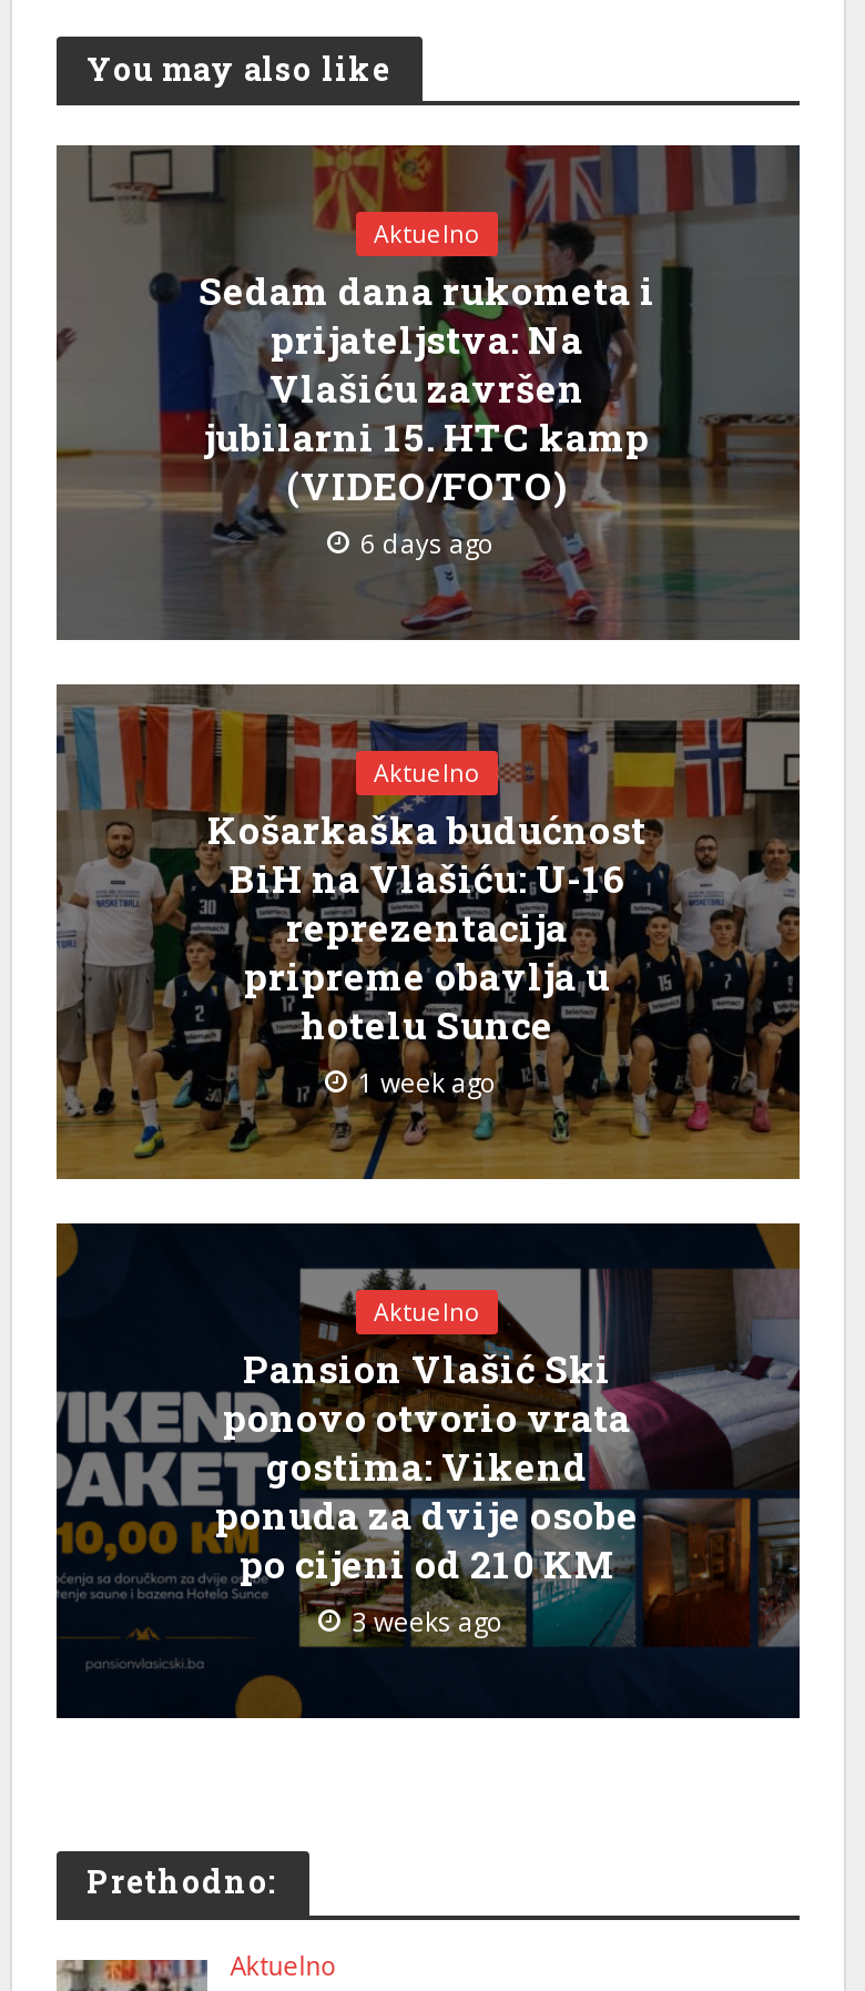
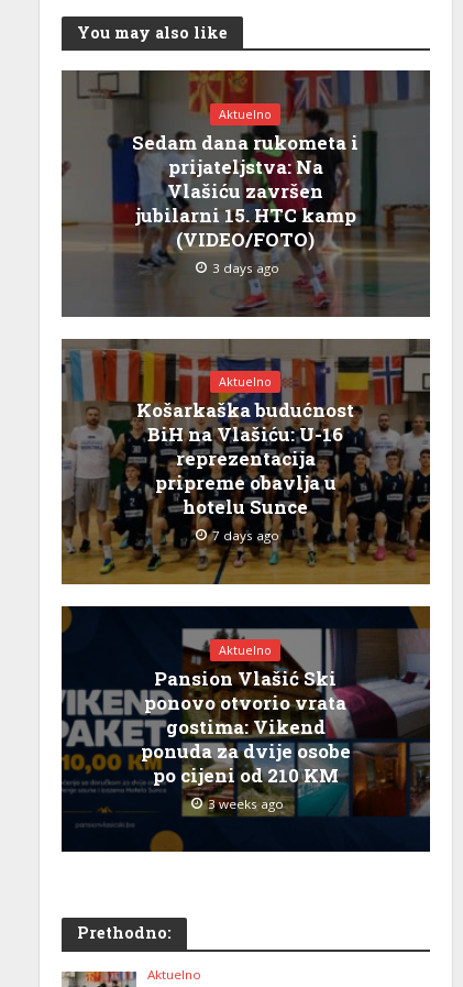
- 6 days ago
+ 3 days ago

- 1 week ago
+ 7 days ago
